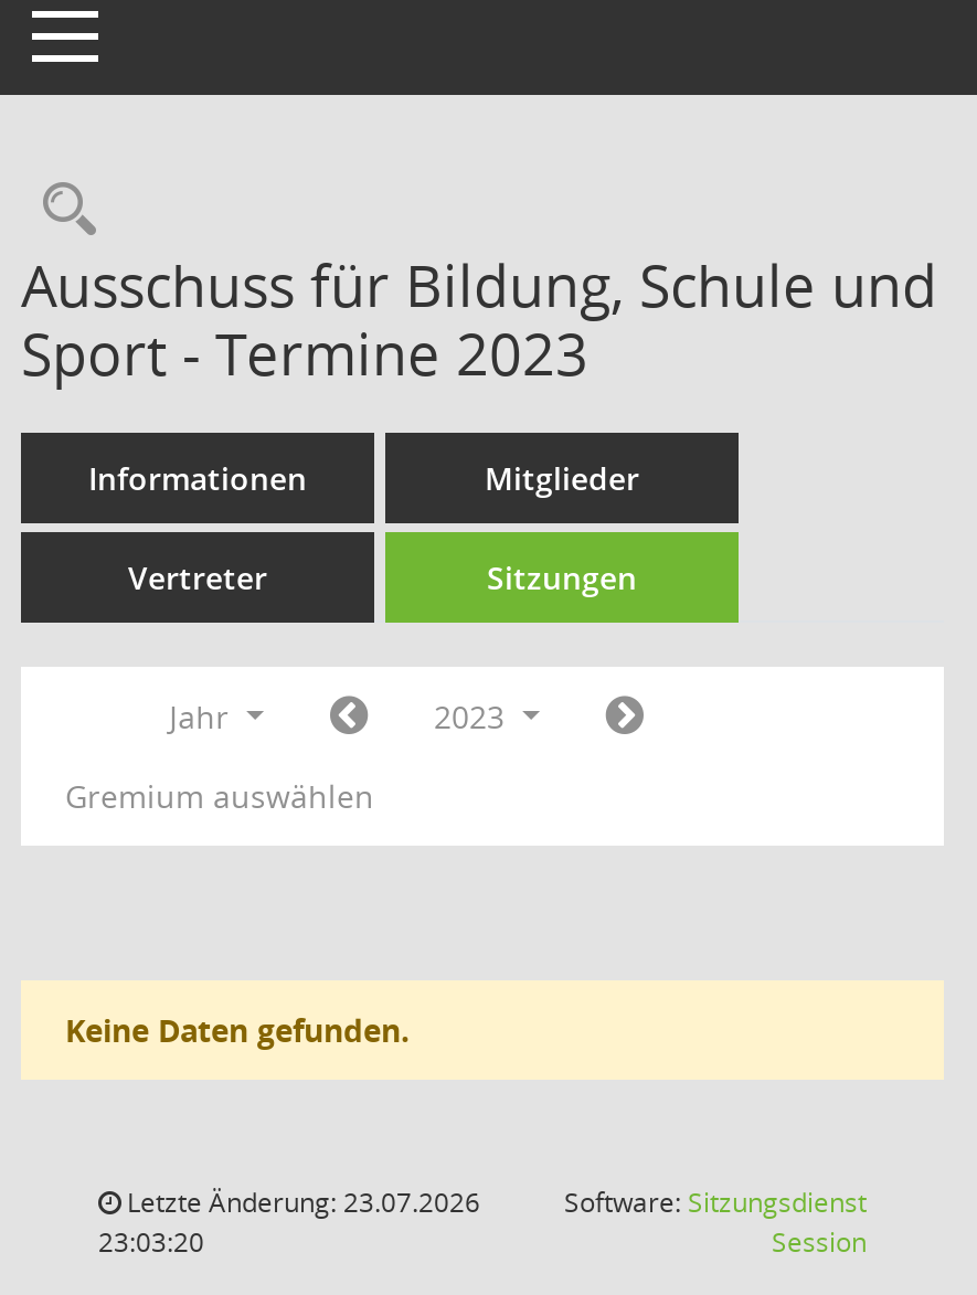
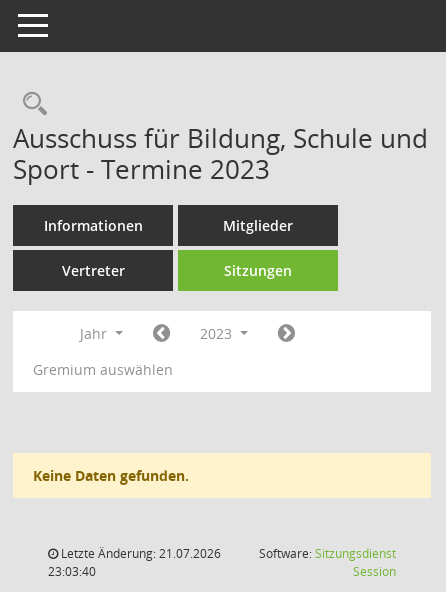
- Letzte Änderung: 23.07.2026
+ Letzte Änderung: 21.07.2026

- 23:03:20
+ 23:03:40
